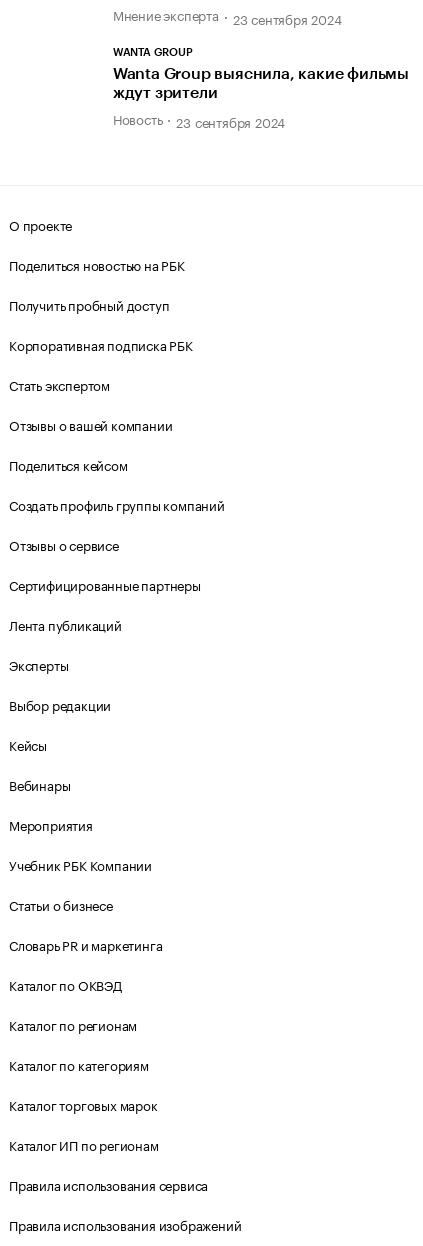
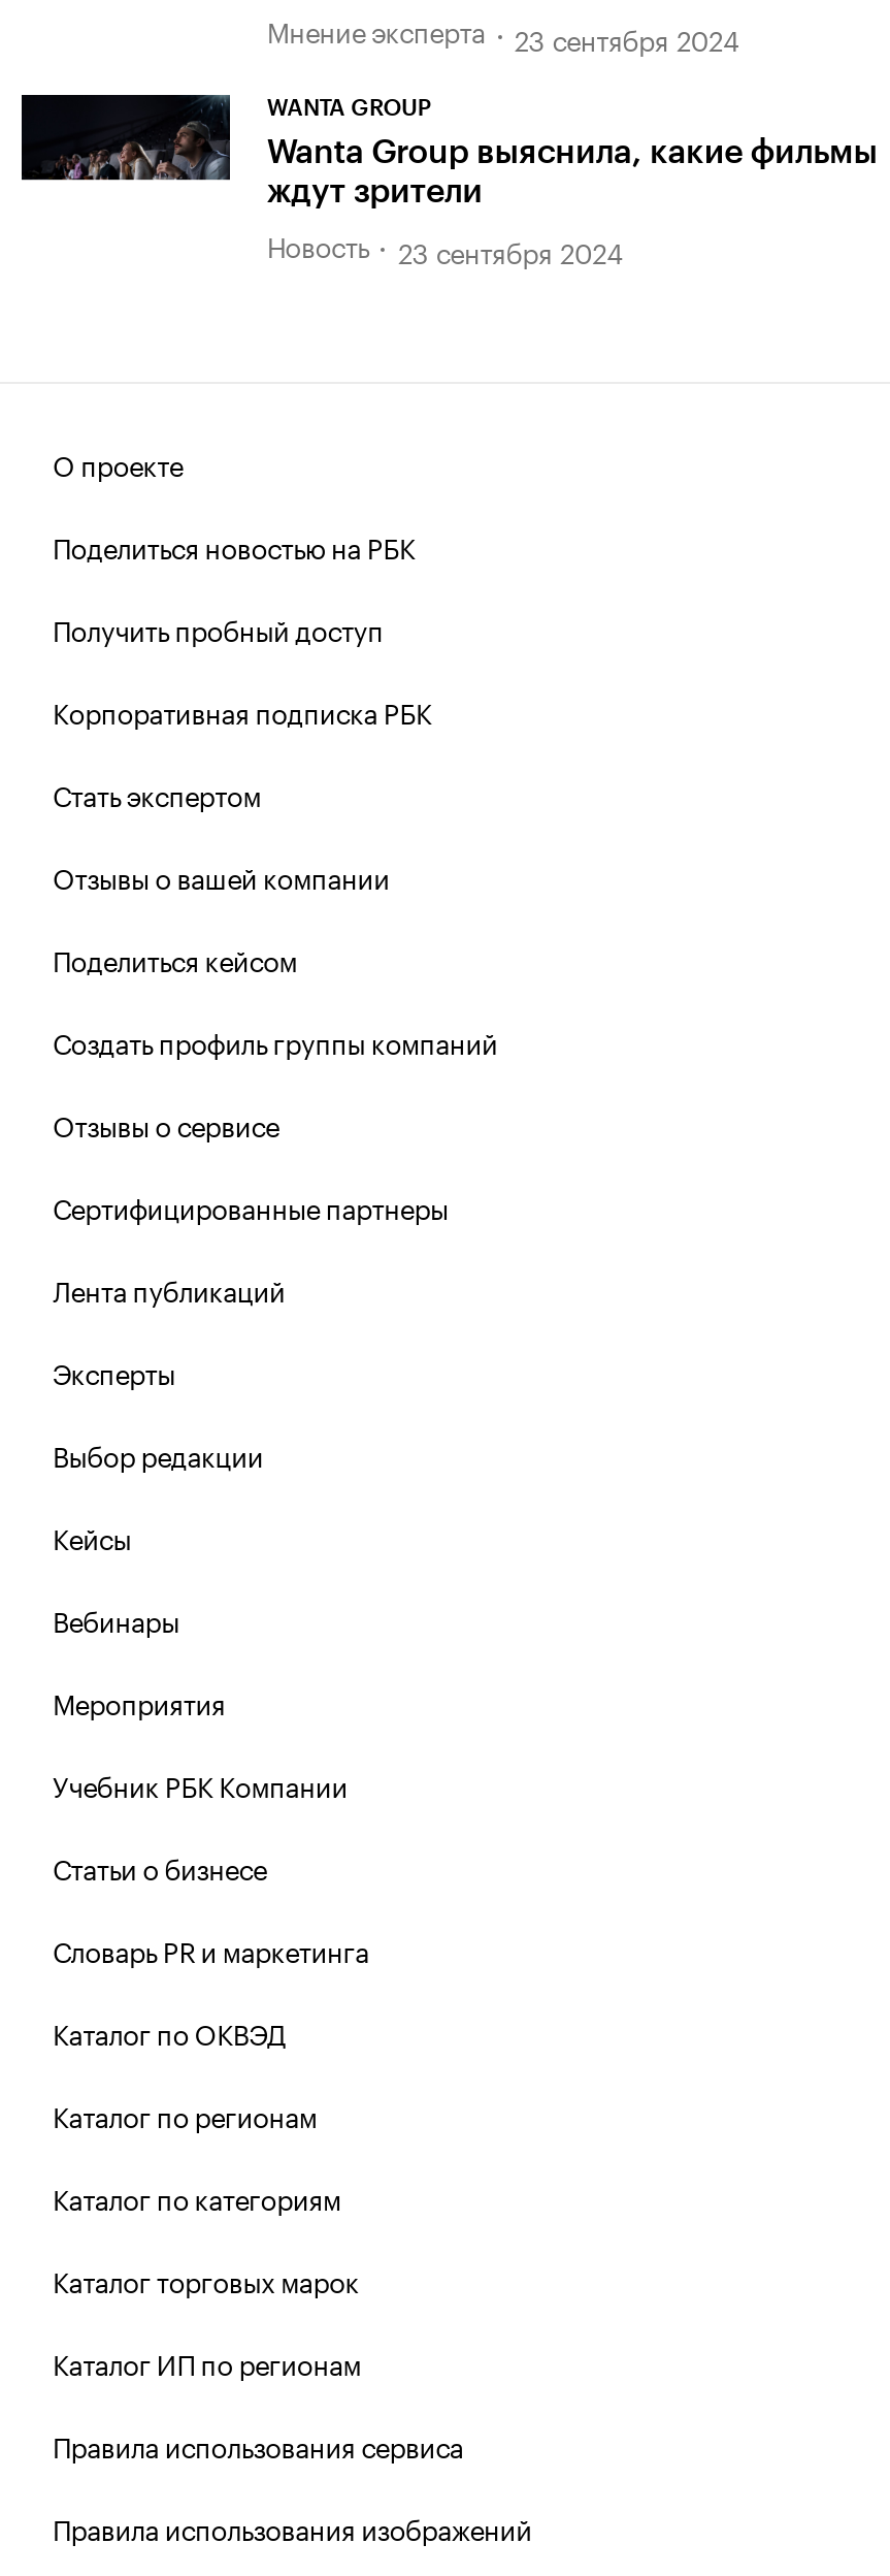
+ [image]
